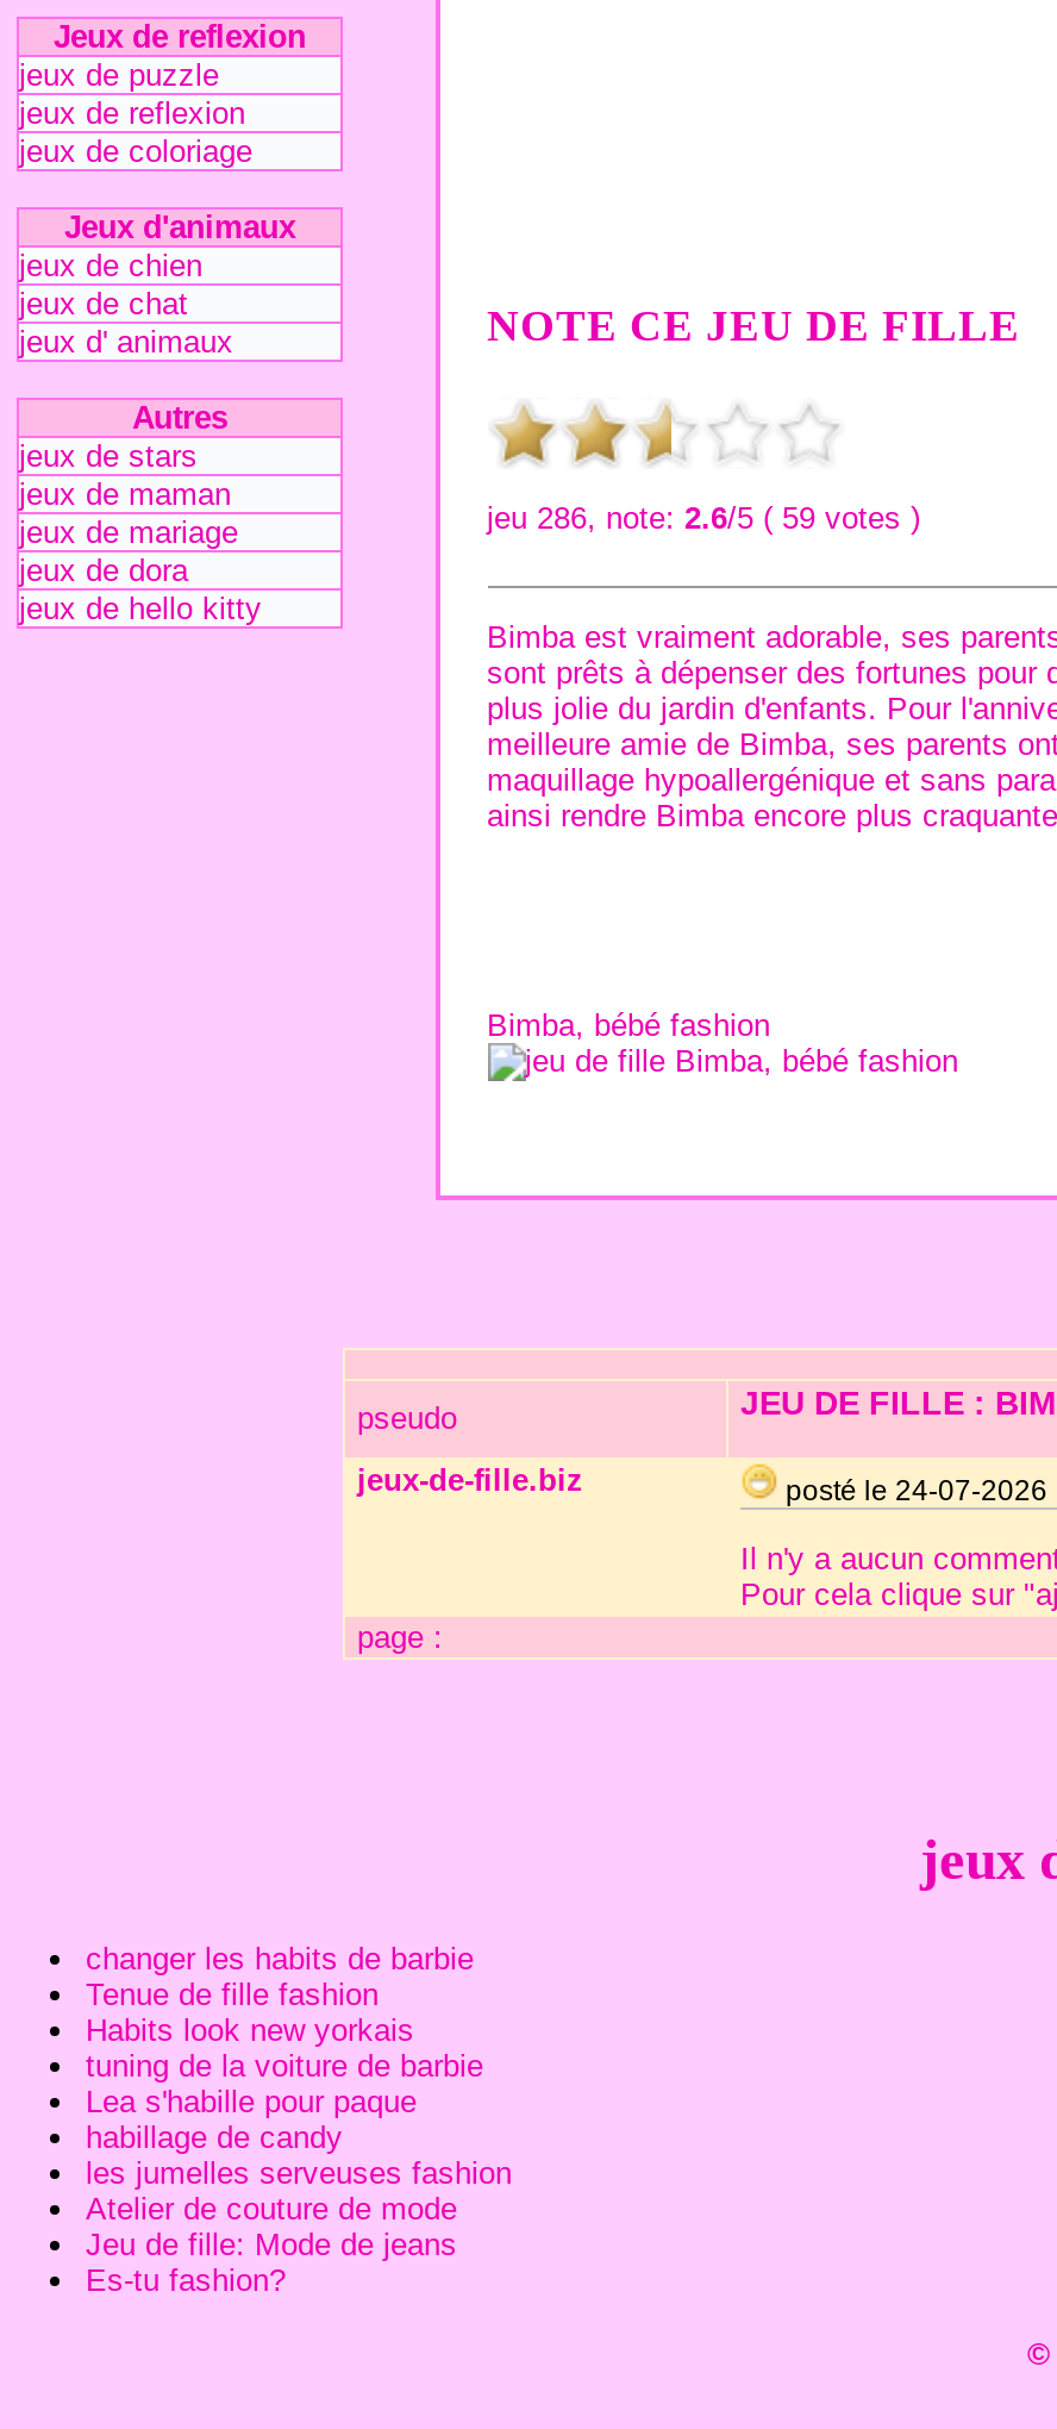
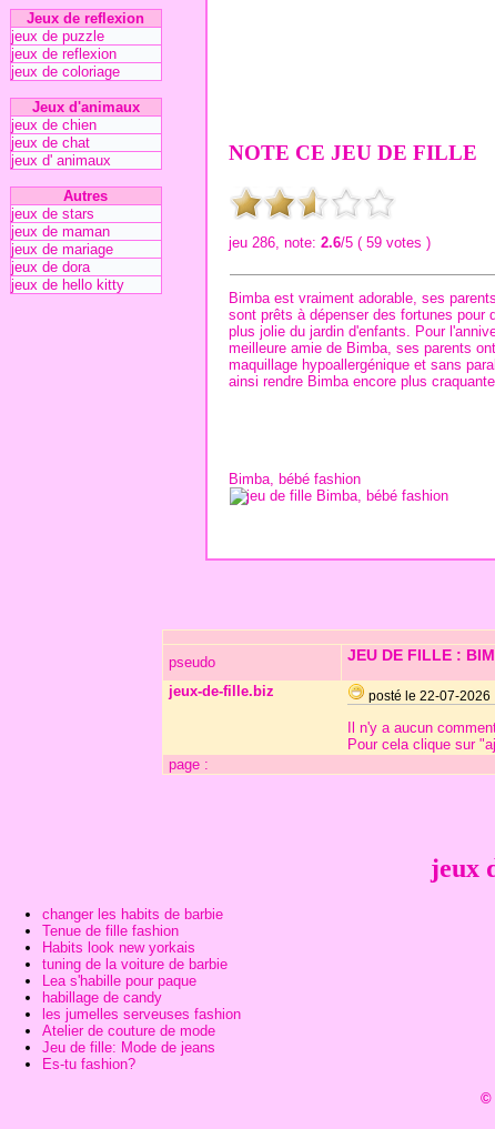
- posté le 24-07-2026
+ posté le 22-07-2026
